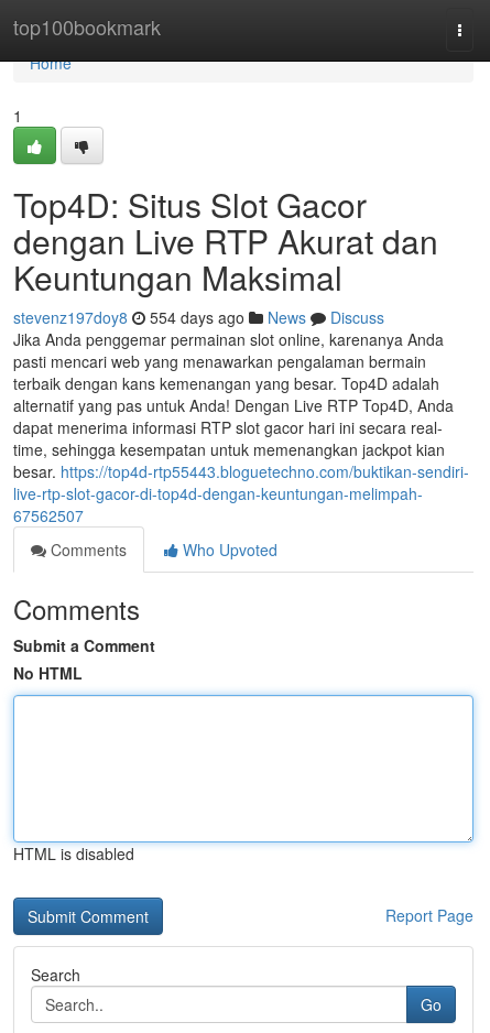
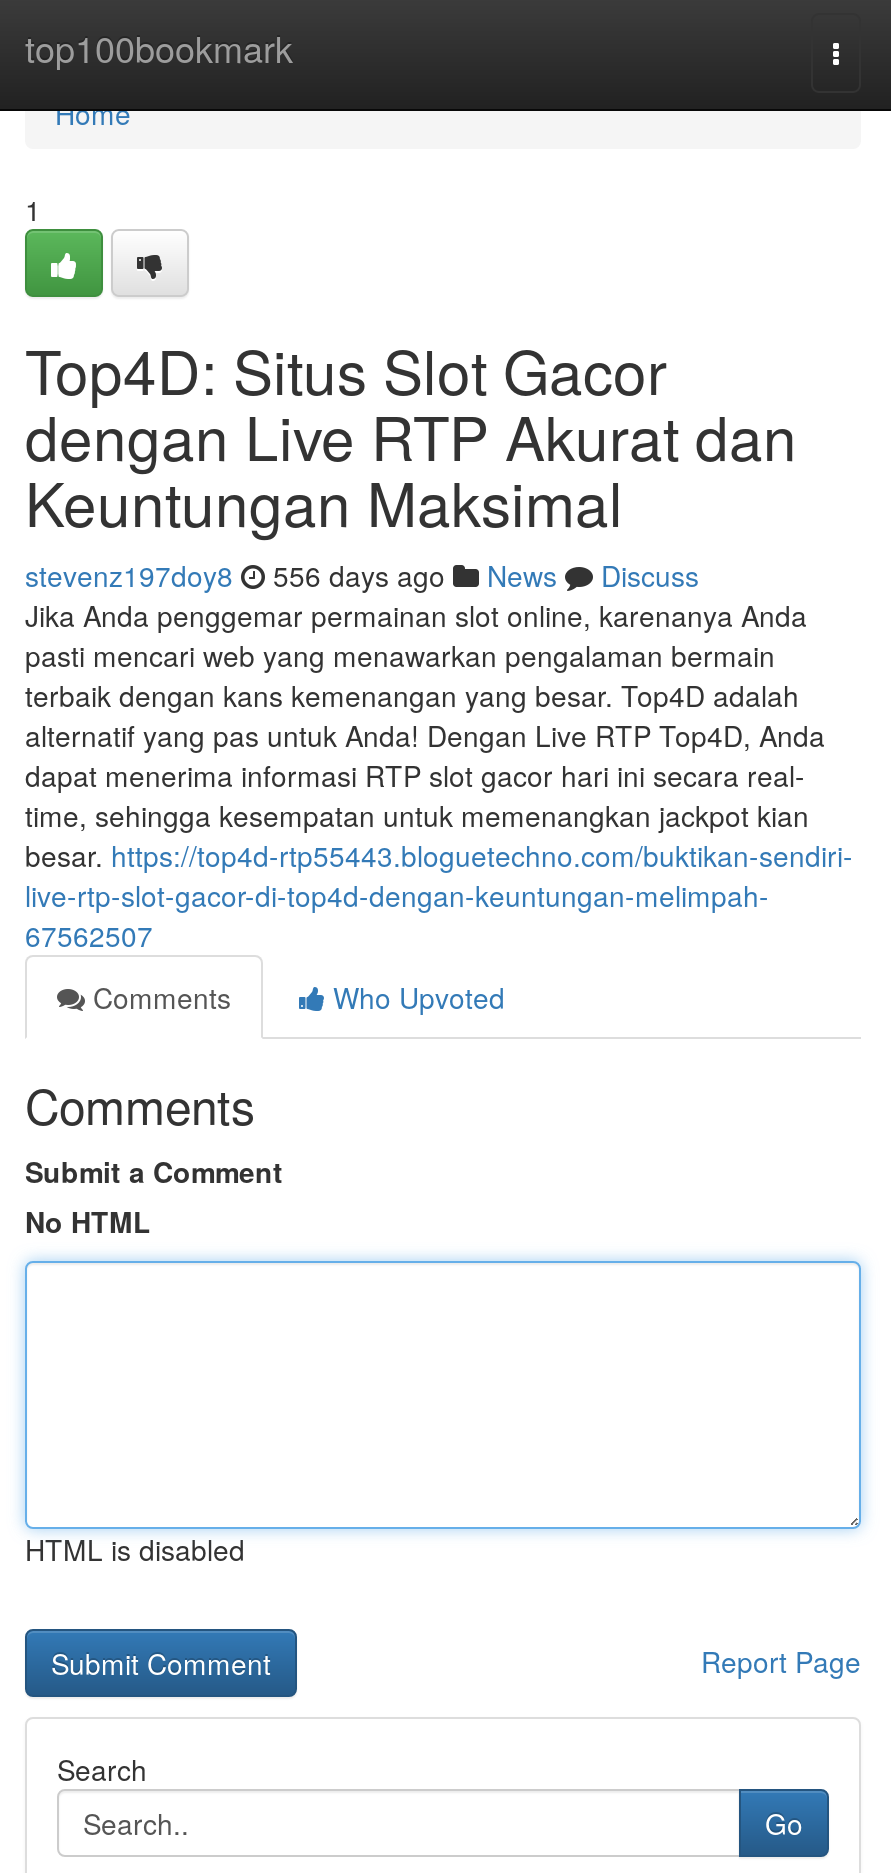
- stevenz197doy8 554 days ago News Discuss
+ stevenz197doy8 556 days ago News Discuss
